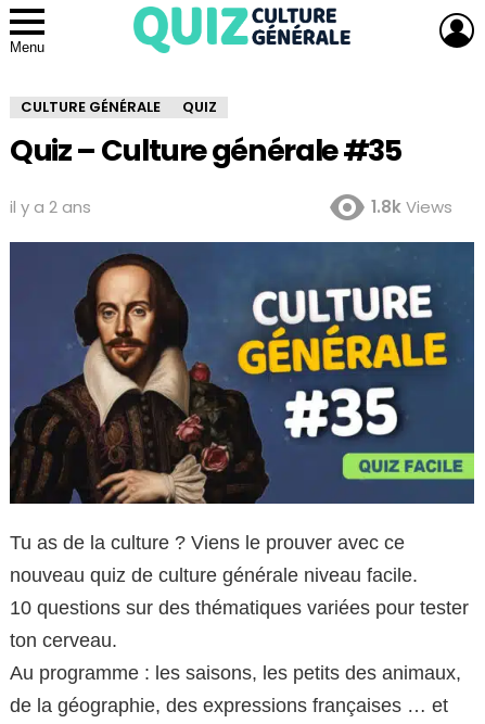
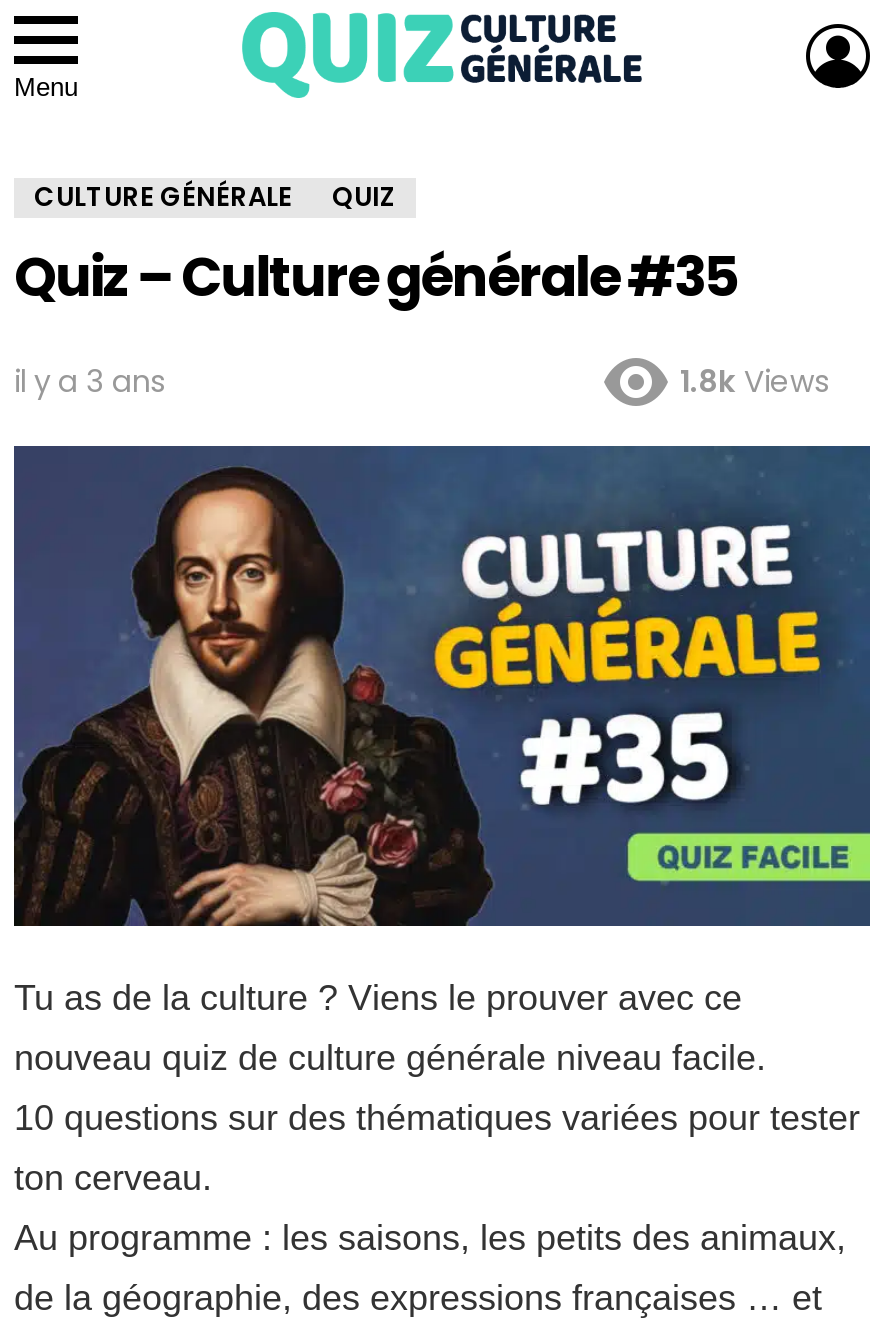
- il y a 2 ans
+ il y a 3 ans
